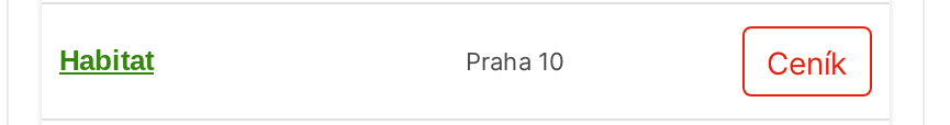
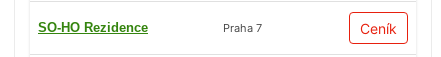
- Habitat
- Praha 10
+ SO-HO Rezidence
+ Praha 7
